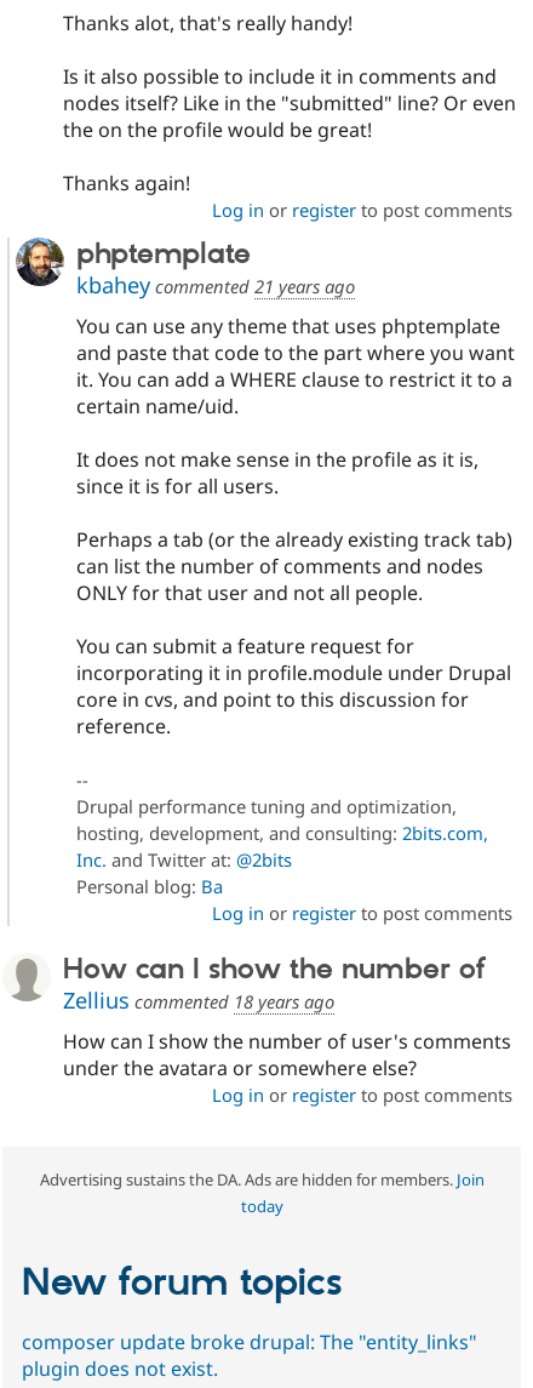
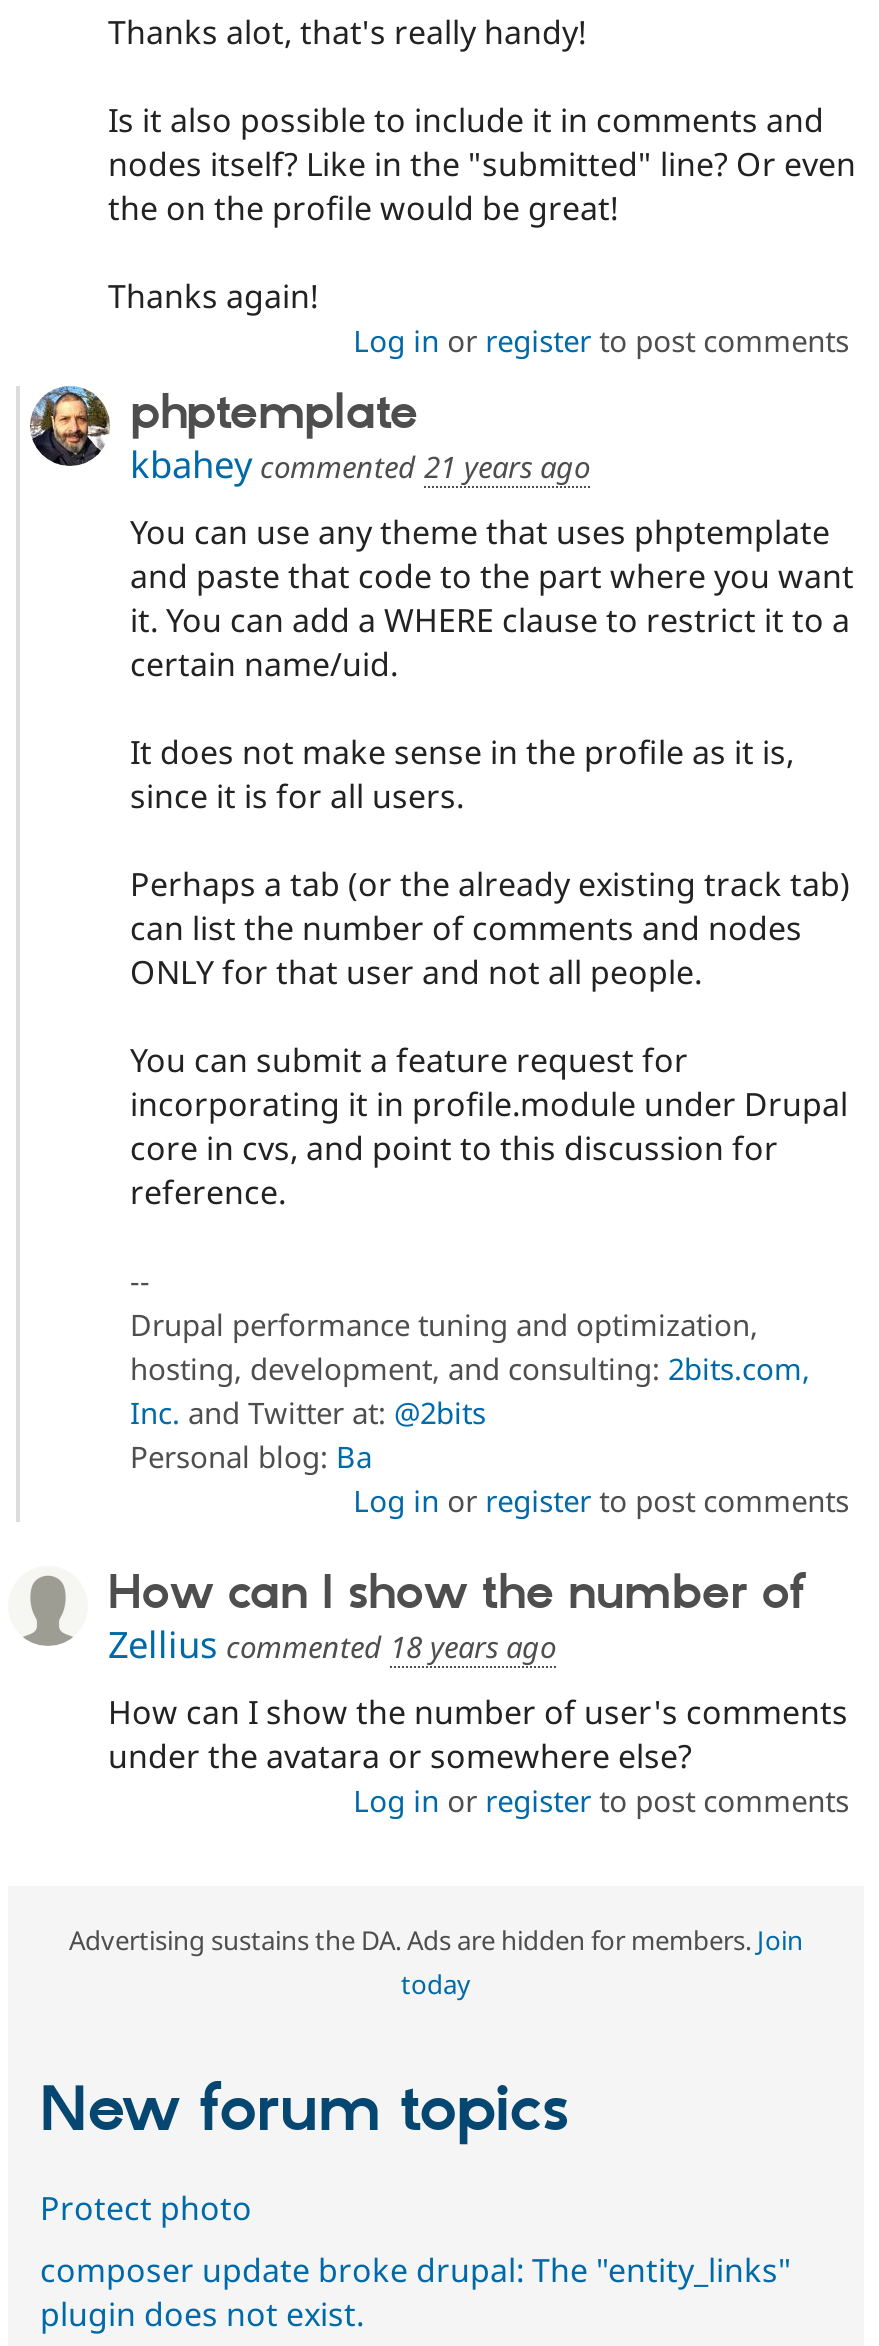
+ Protect photo
